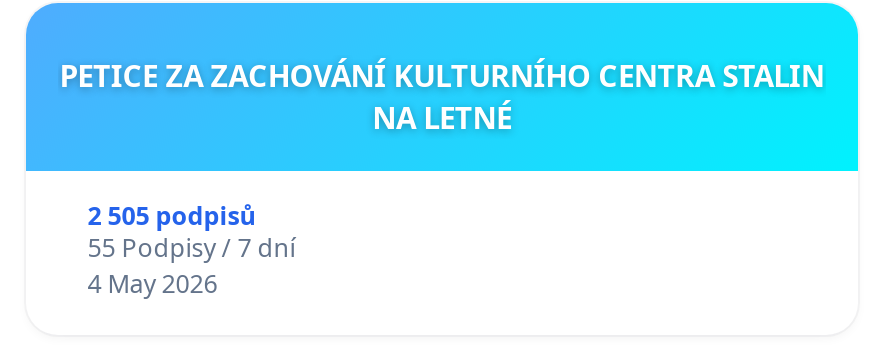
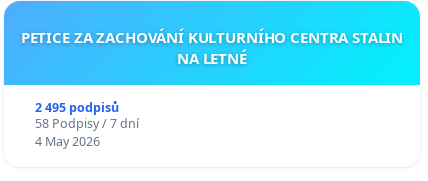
- 2 505 podpisů
+ 2 495 podpisů

- 55 Podpisy / 7 dní
+ 58 Podpisy / 7 dní
